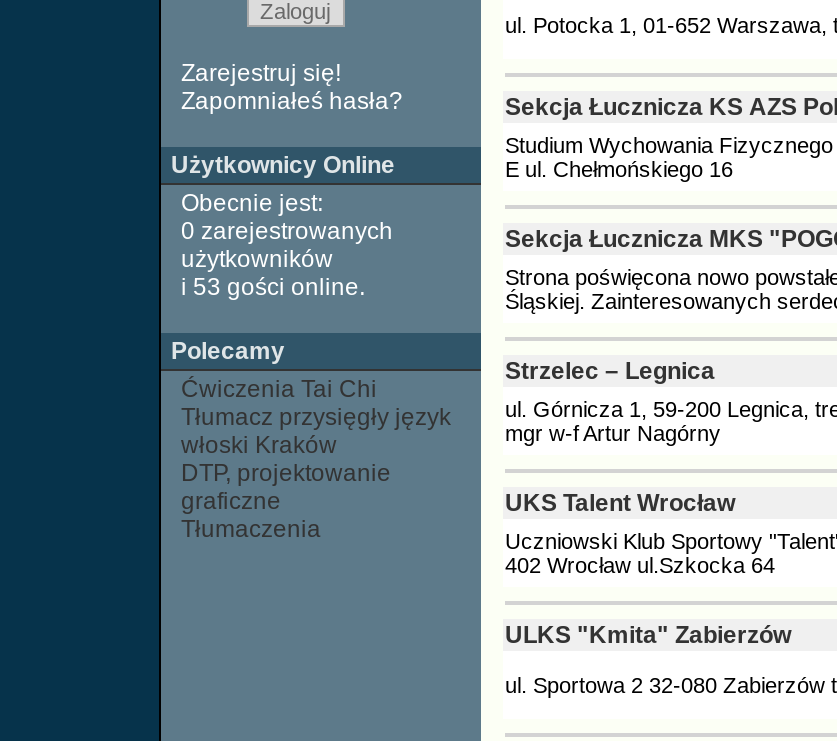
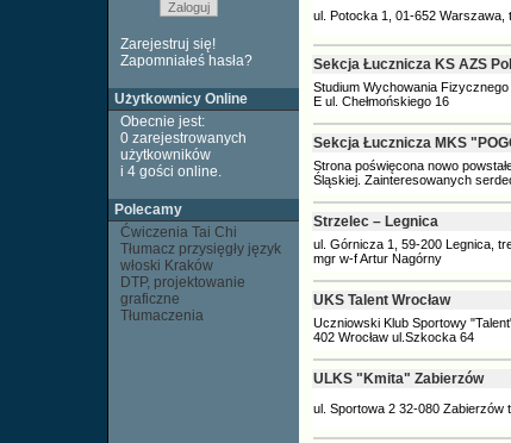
- i 53 gości online.
+ i 4 gości online.
